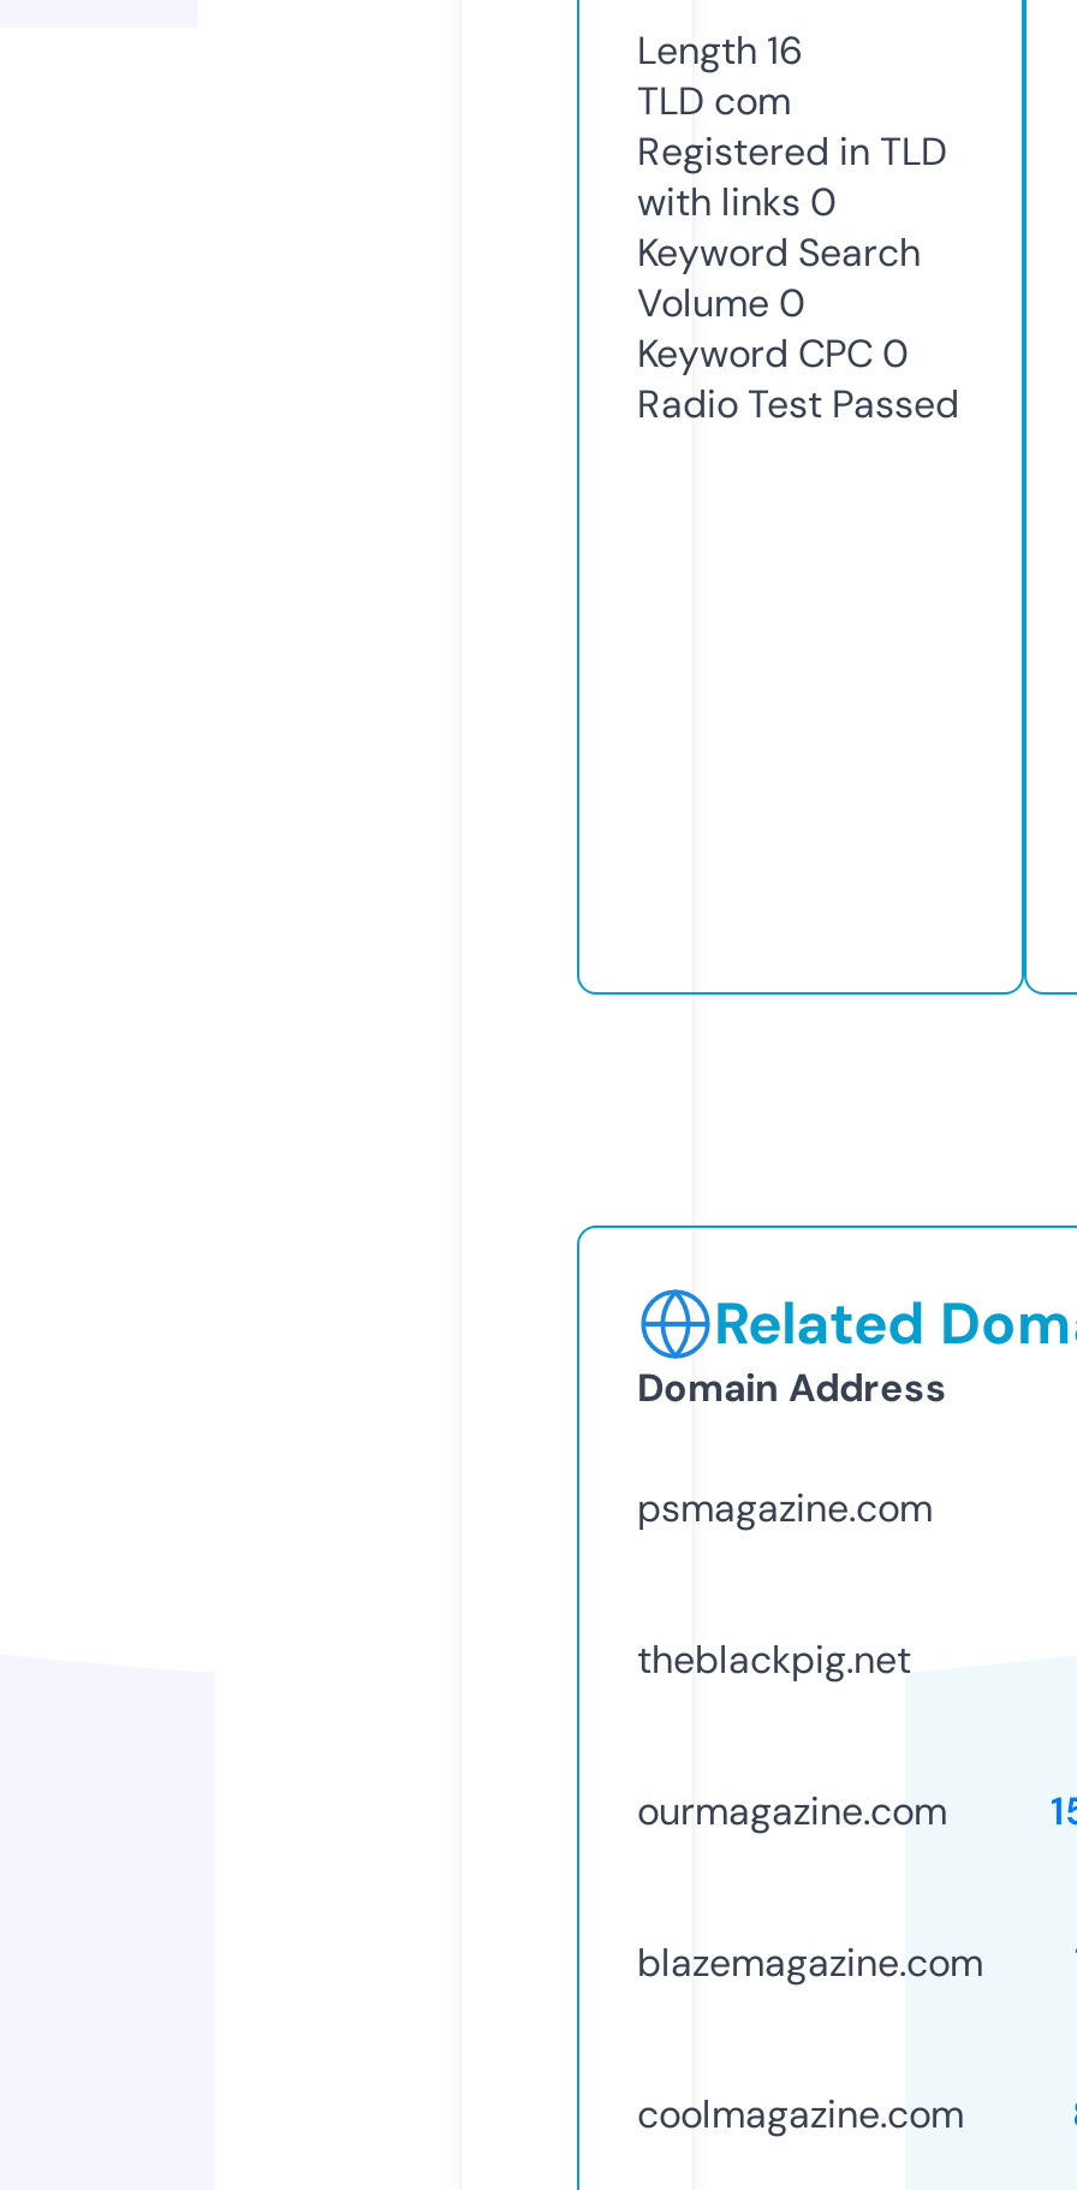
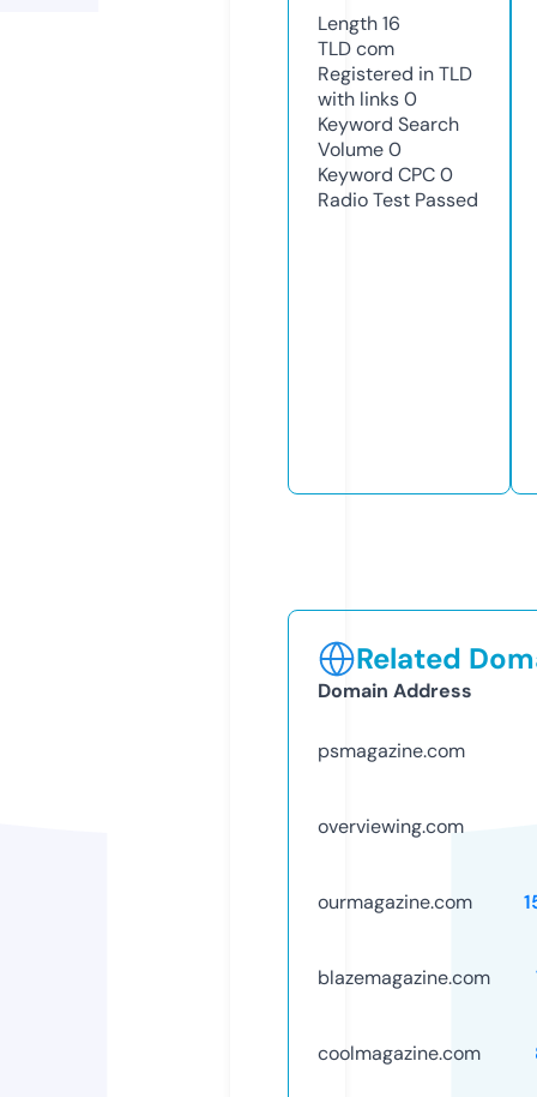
- theblackpig.net
+ overviewing.com
